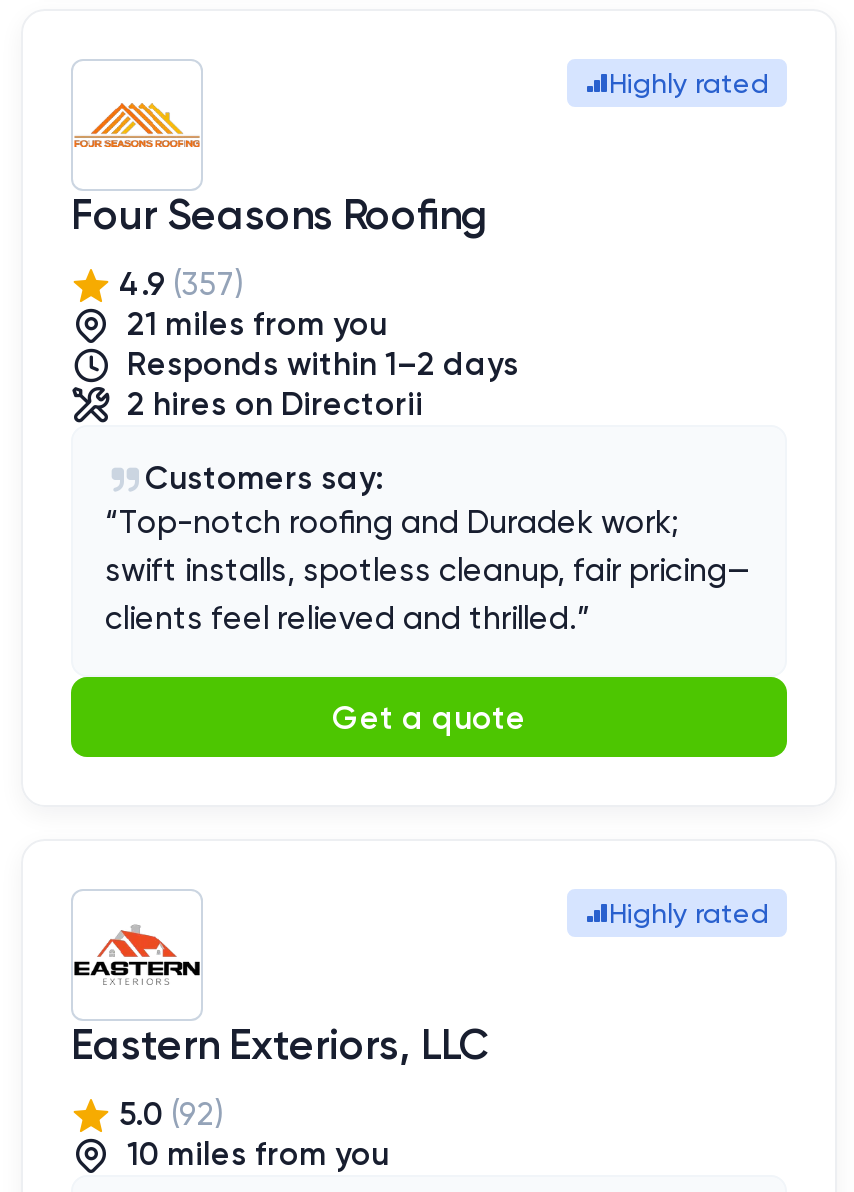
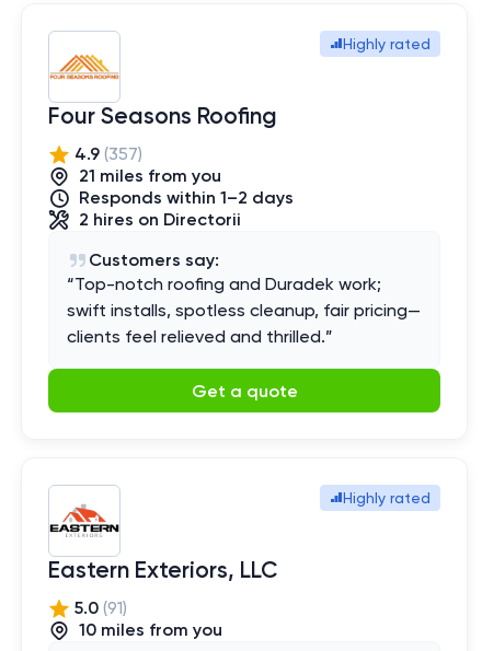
- 5.0 (92)
+ 5.0 (91)
